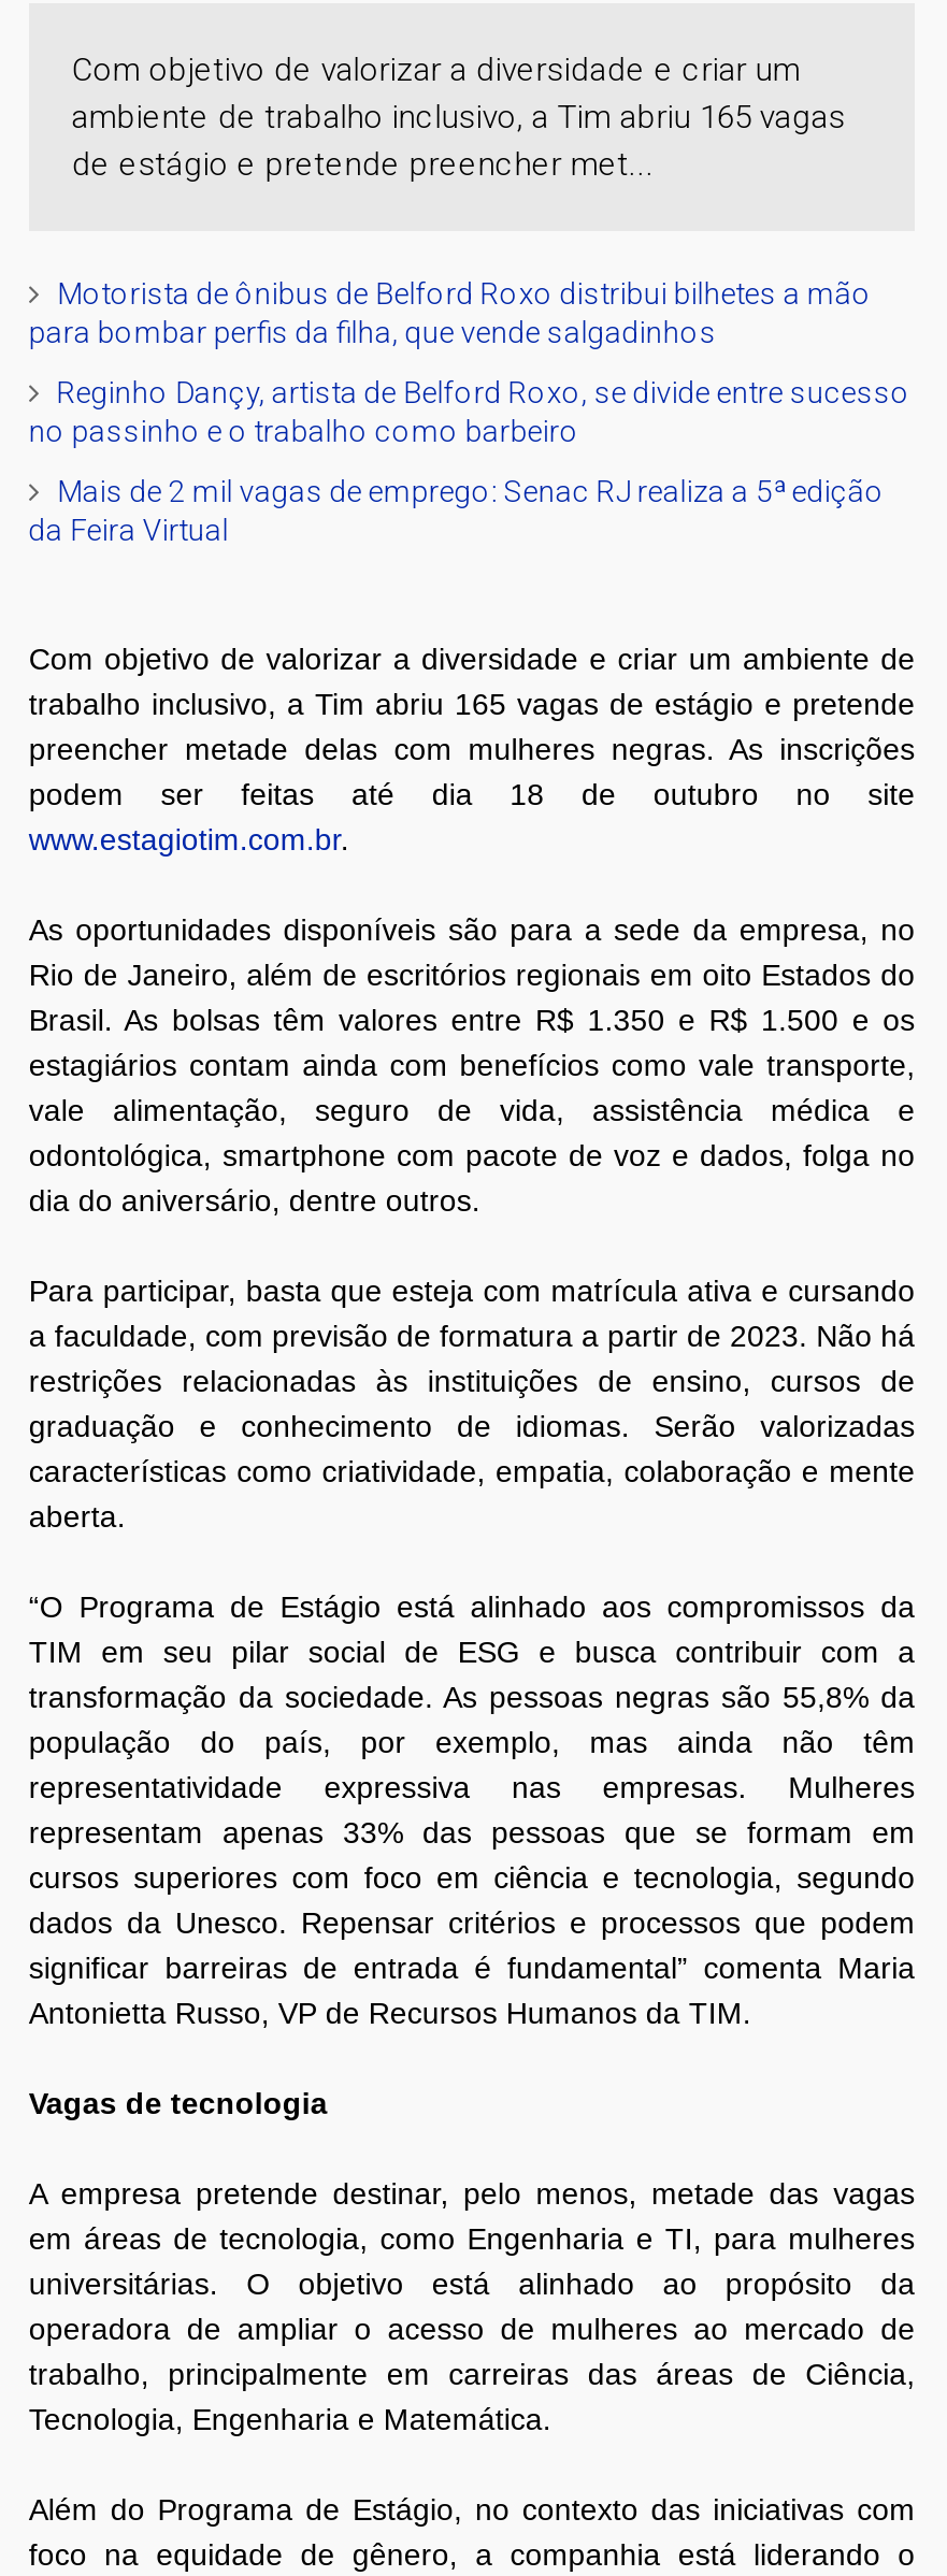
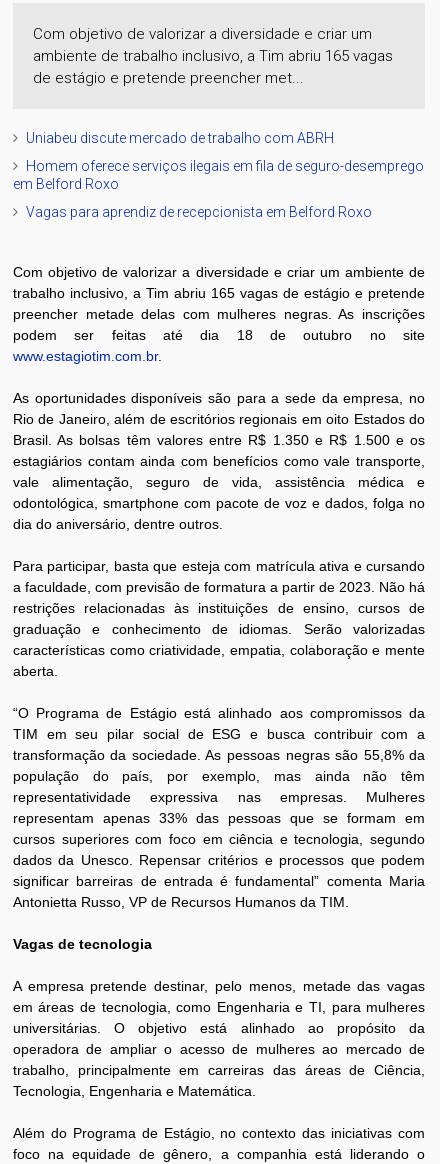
- Motorista de ônibus de Belford Roxo distribui bilhetes a mão
- para bombar perfis da filha, que vende salgadinhos
+ Uniabeu discute mercado de trabalho com ABRH

- Reginho Dançy, artista de Belford Roxo, se divide entre sucesso
- no passinho e o trabalho como barbeiro
+ Homem oferece serviços ilegais em fila de seguro-desemprego
+ em Belford Roxo

- Mais de 2 mil vagas de emprego: Senac RJ realiza a 5ª edição
- da Feira Virtual
+ Vagas para aprendiz de recepcionista em Belford Roxo
